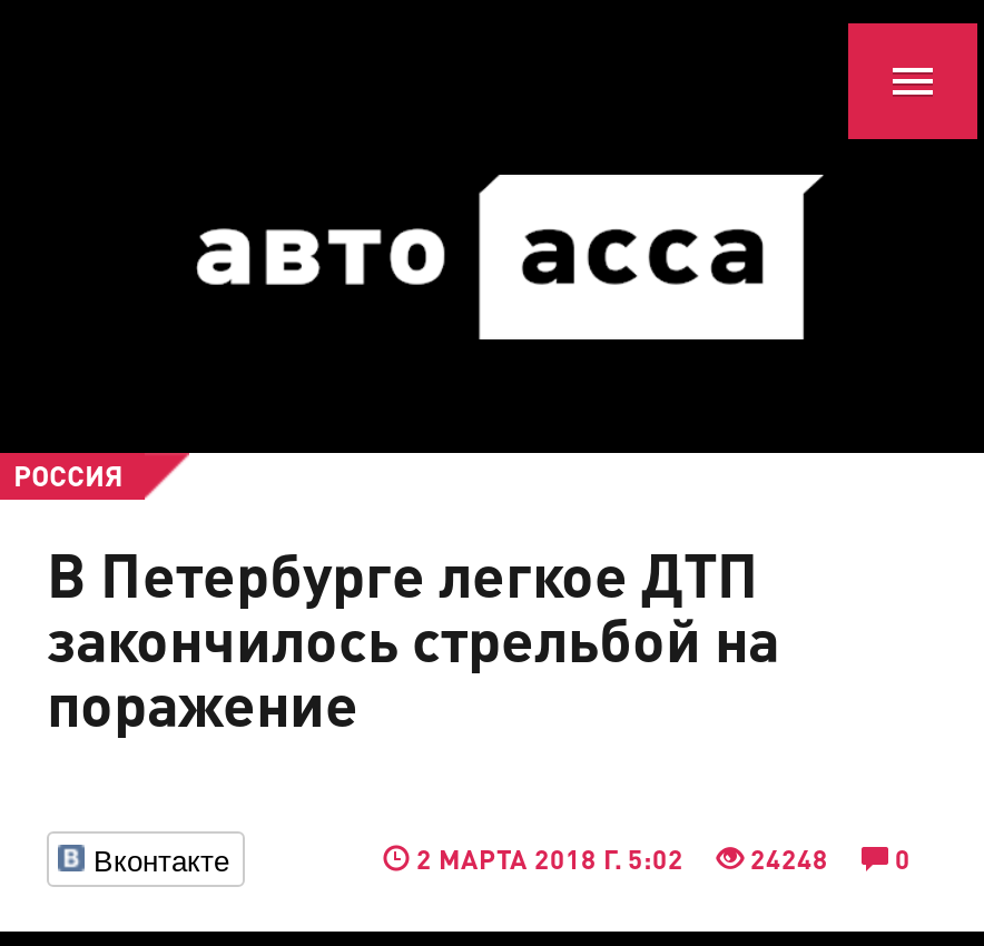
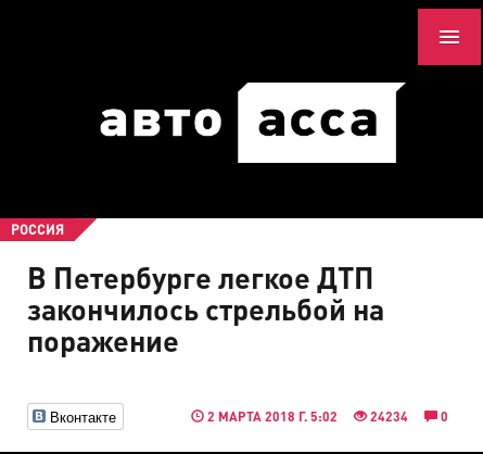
- 2 МАРТА 2018 Г. 5:02 24248 0
+ 2 МАРТА 2018 Г. 5:02 24234 0
